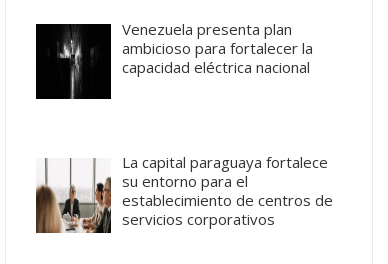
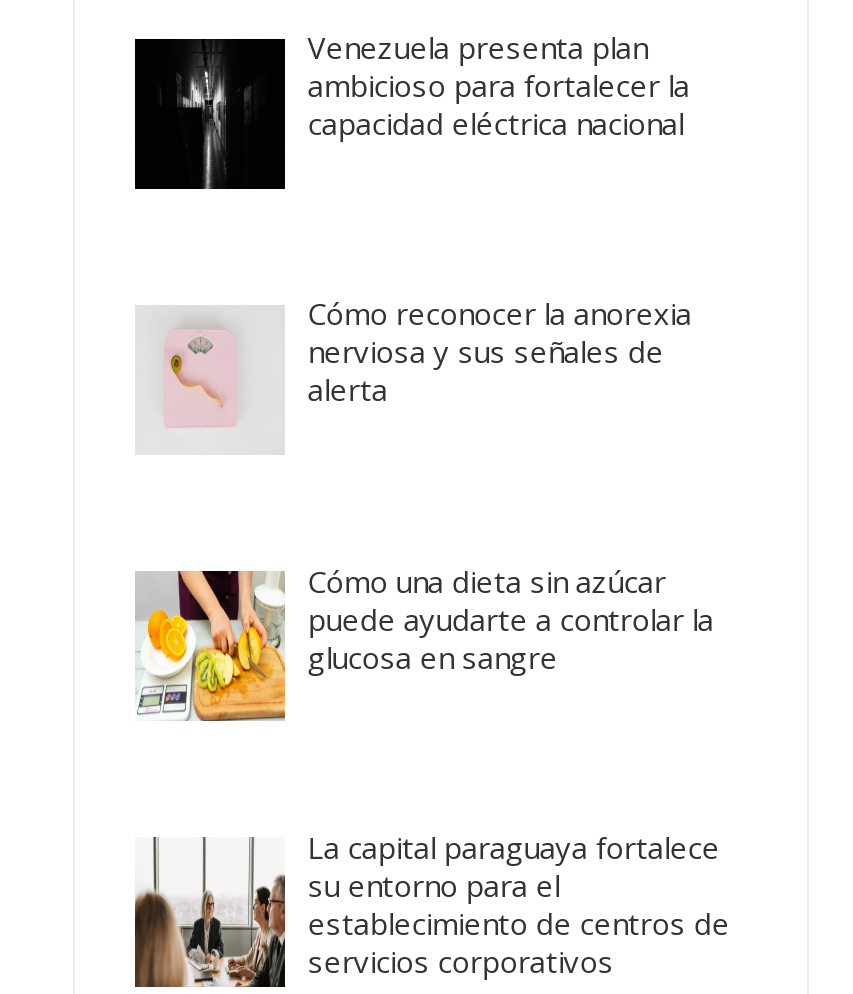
+ [image]
+ Cómo una dieta sin azúcar
+ puede ayudarte a controlar la
+ glucosa en sangre

+ [image]
+ Cómo reconocer la anorexia
+ nerviosa y sus señales de
+ alerta
